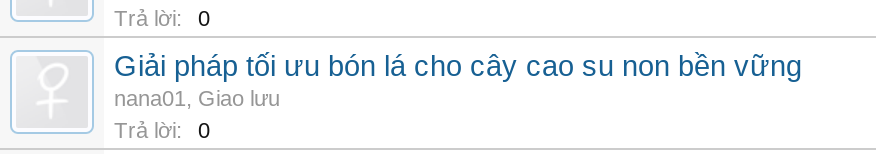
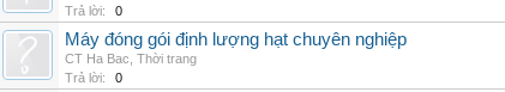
- Giải pháp tối ưu bón lá cho cây cao su non bền vững
- nana01, Giao lưu
+ Máy đóng gói định lượng hạt chuyên nghiệp
+ CT Ha Bac, Thời trang
